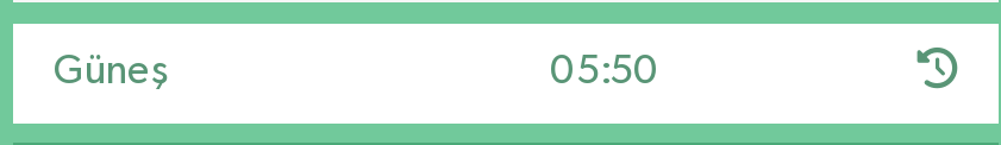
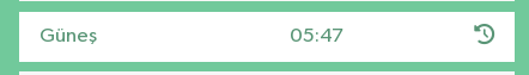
- 05:50
+ 05:47
